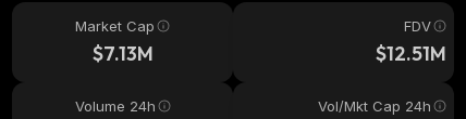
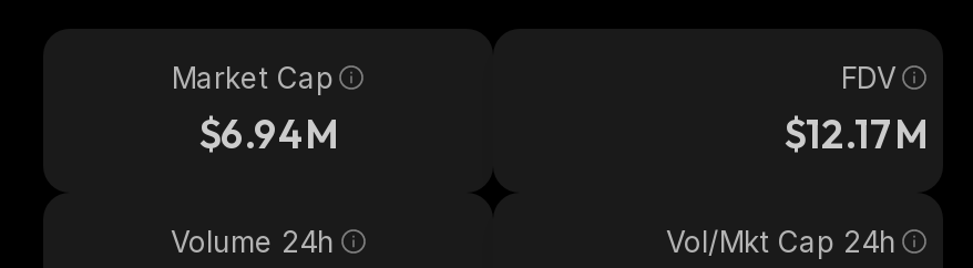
- $7.13M
+ $6.94M

- $12.51M
+ $12.17M
